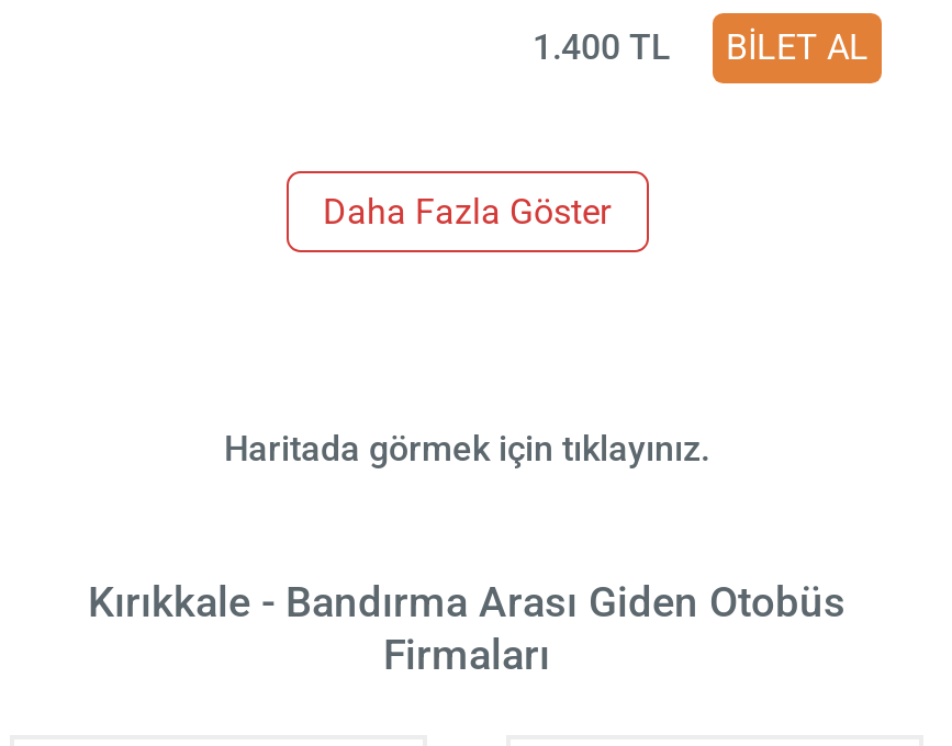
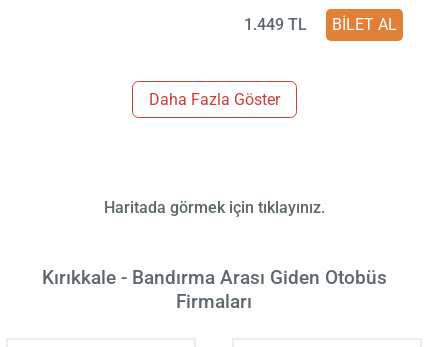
- 1.400 TL BİLET AL
+ 1.449 TL BİLET AL
